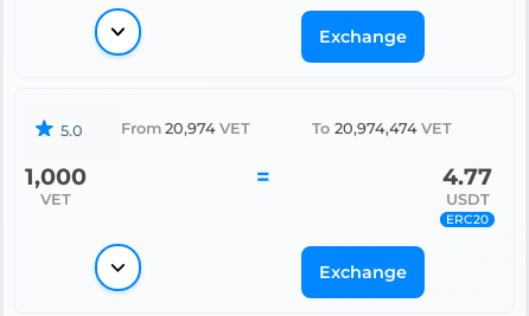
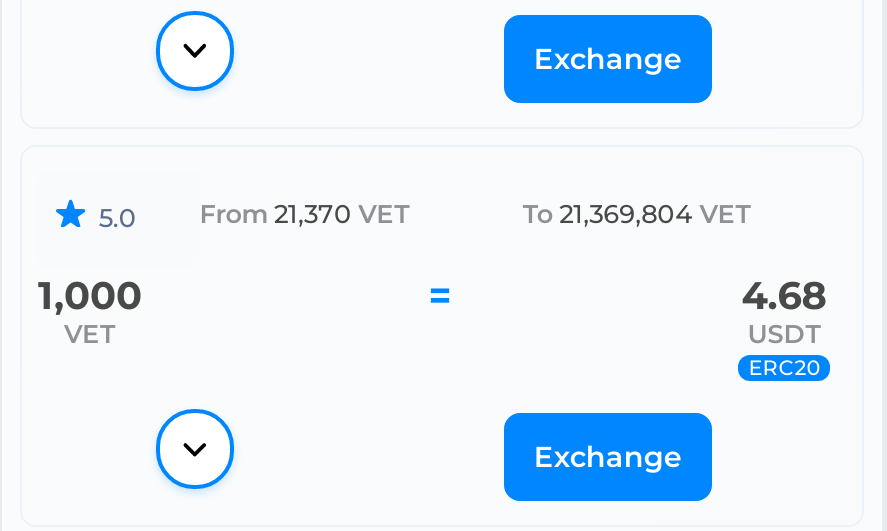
- From 20,974 VET
+ From 21,370 VET

- To 20,974,474 VET
+ To 21,369,804 VET

- 4.77
+ 4.68
